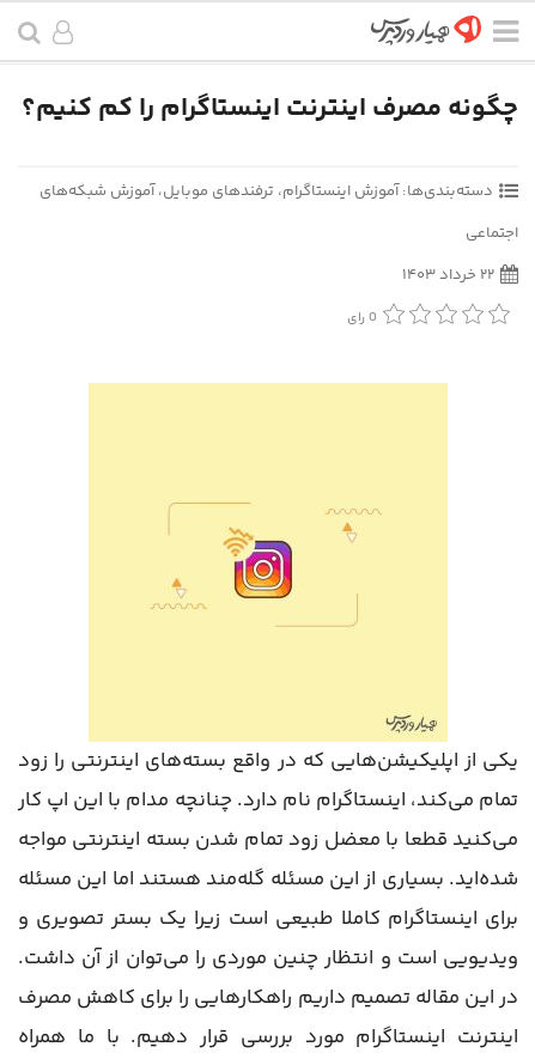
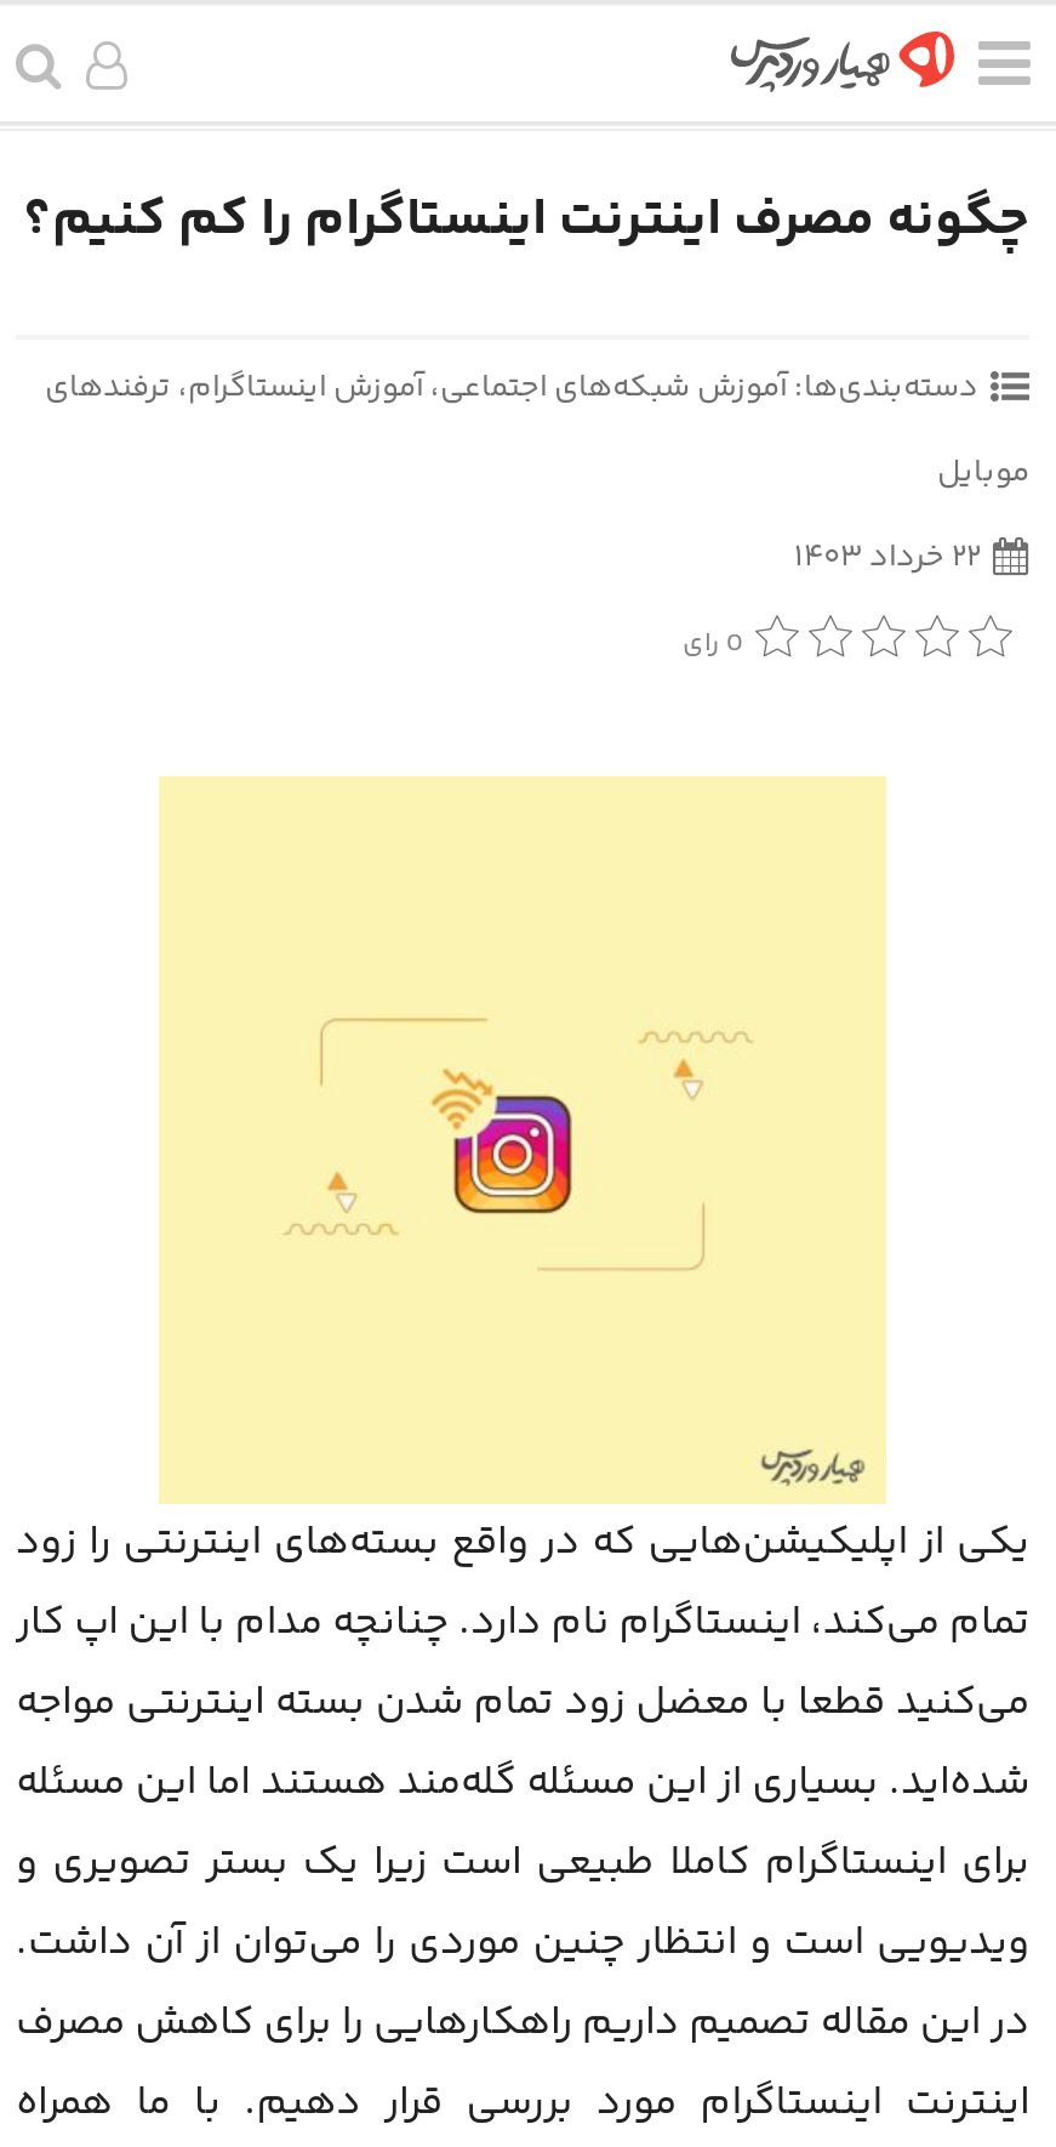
- دسته‌بندی‌ها:آموزش اینستاگرام،ترفندهای موبایل ، آموزش شبکه‌های
+ دسته‌بندی‌ها:آموزش شبکه‌های اجتماعی،آموزش اینستاگرام ، ترفندهای

- اجتماعی
+ موبایل
